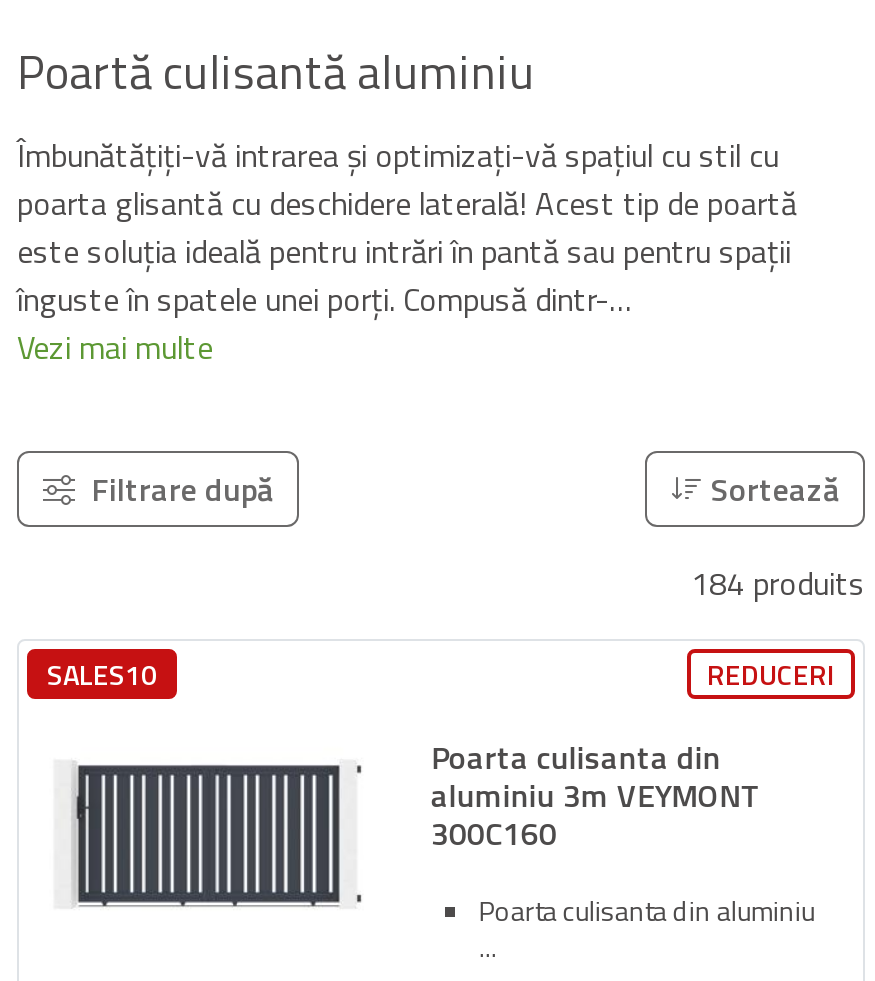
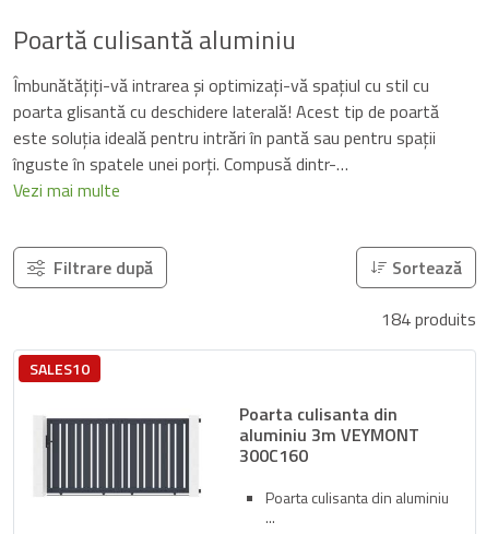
- REDUCERI
